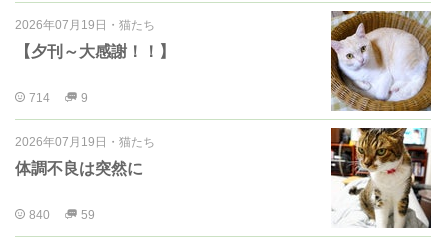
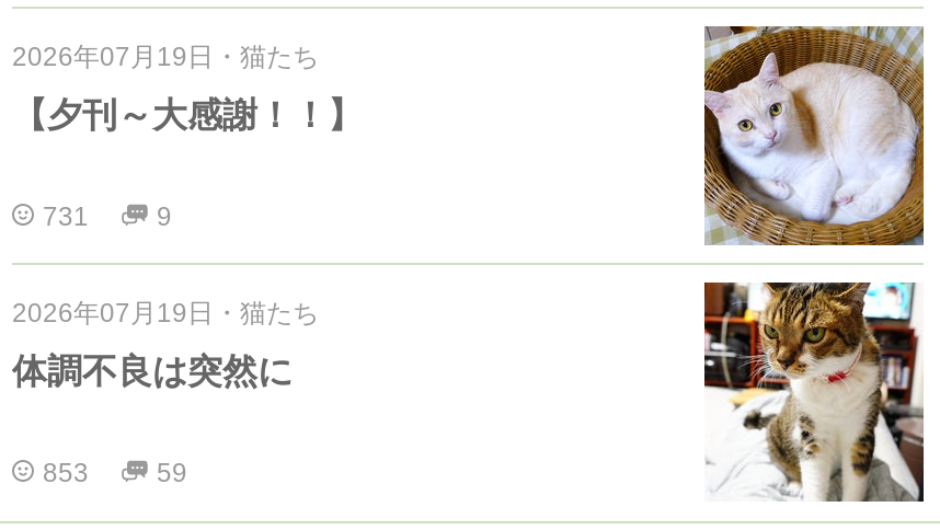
- 714
+ 731

- 840
+ 853
